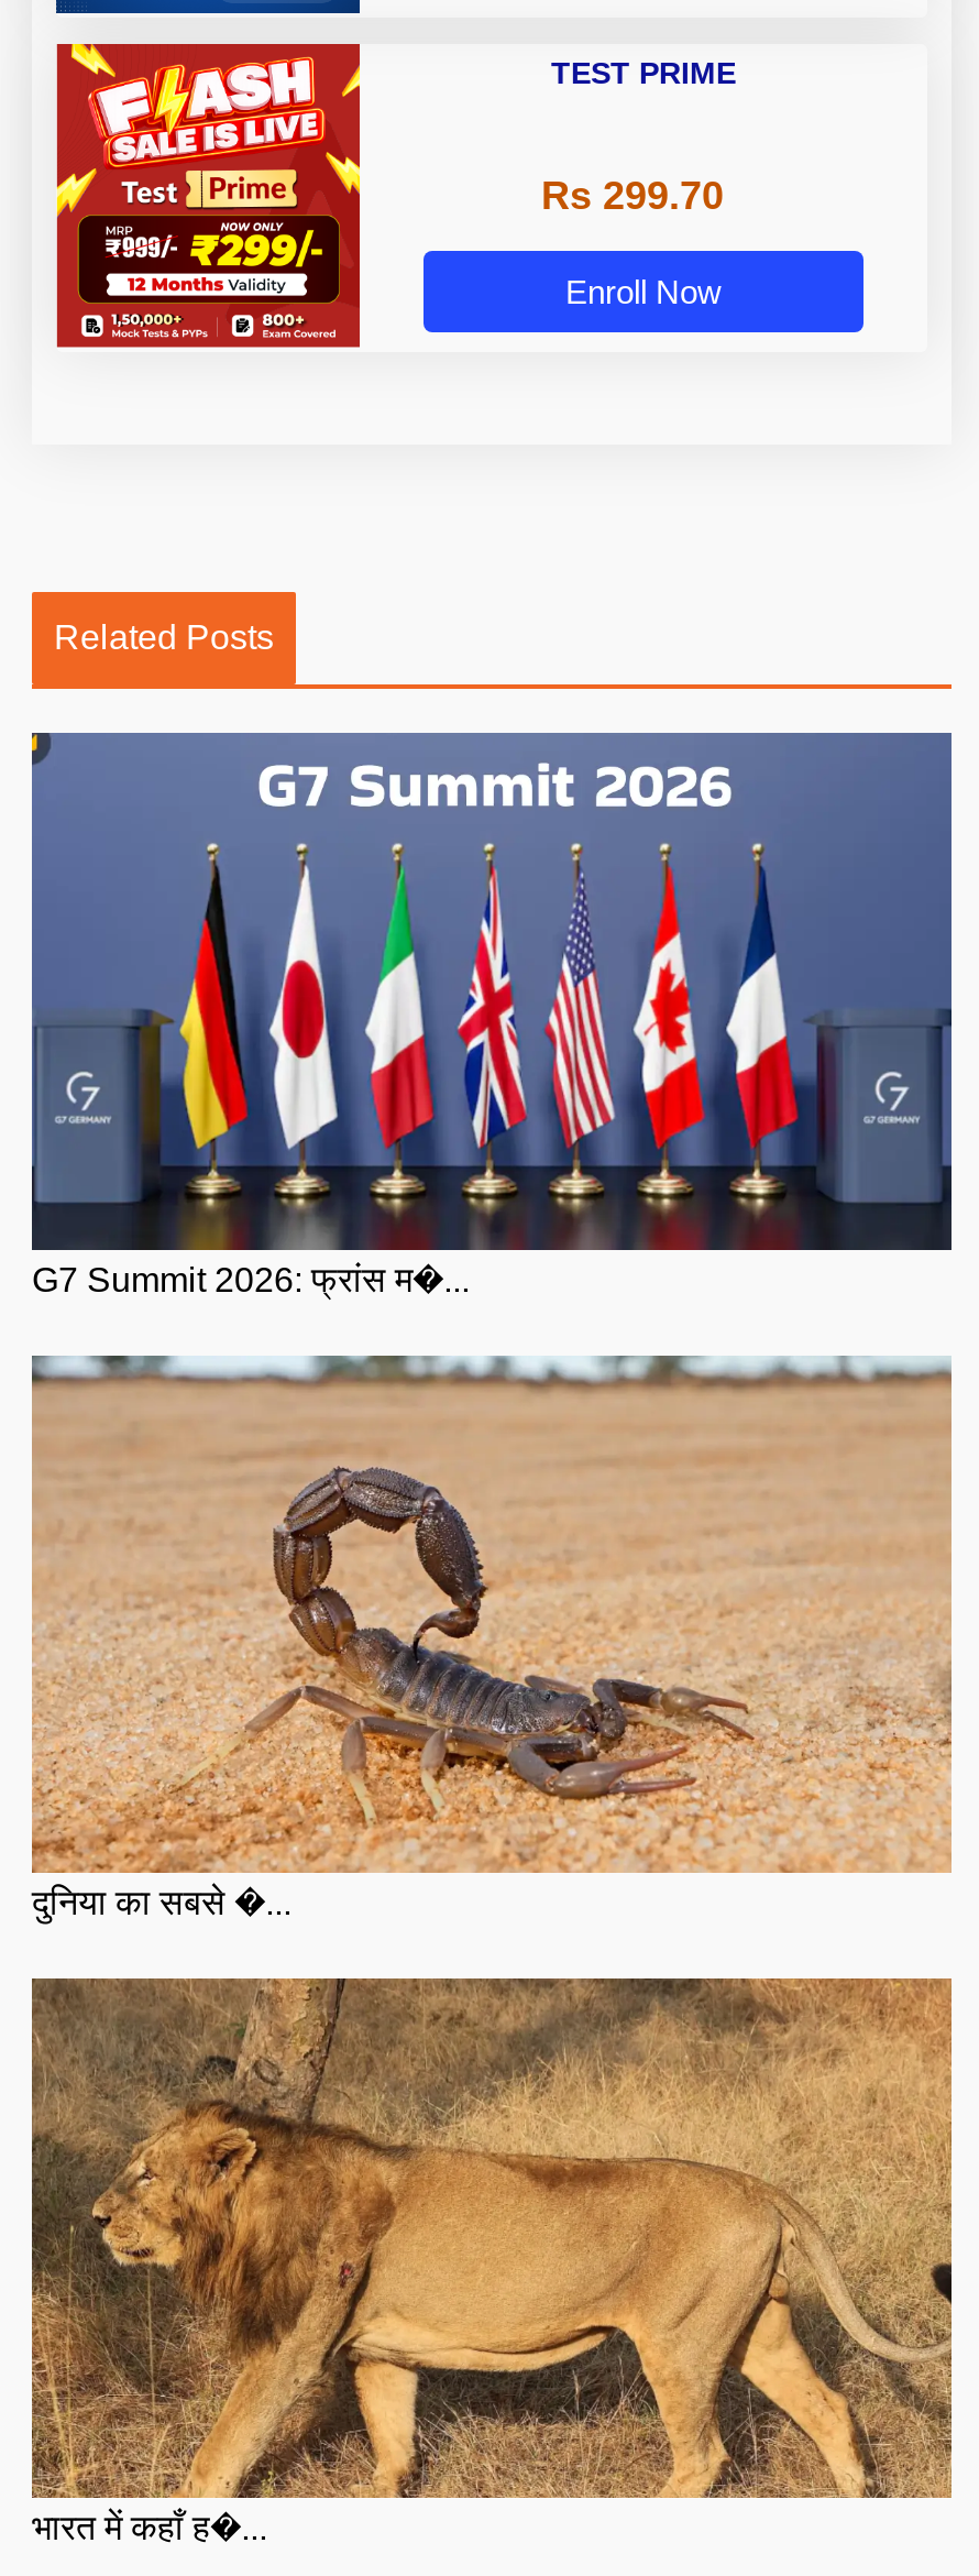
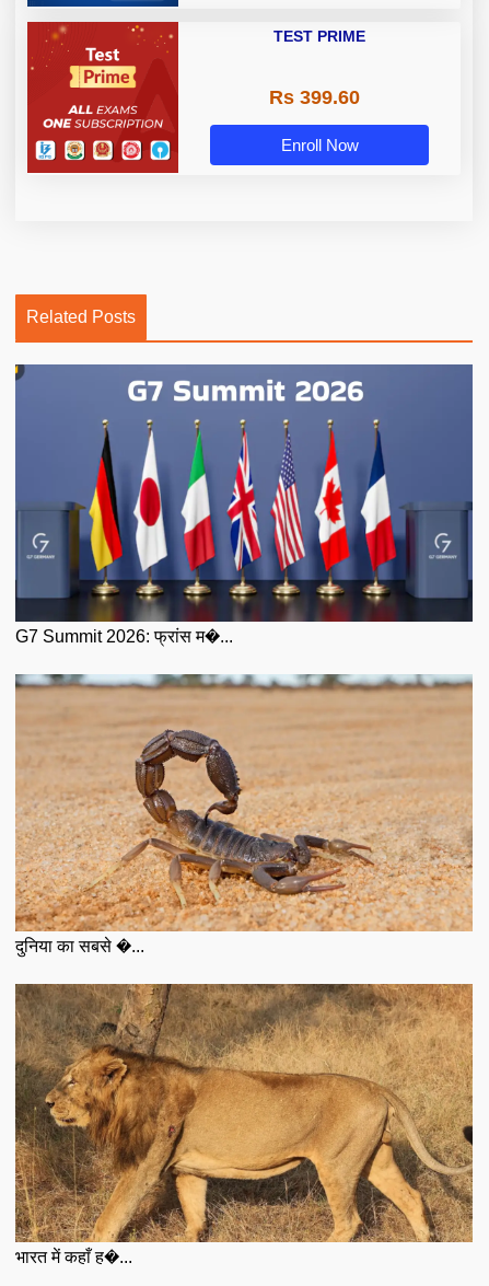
- [image]
+ [image]

- Rs 299.70
+ Rs 399.60
